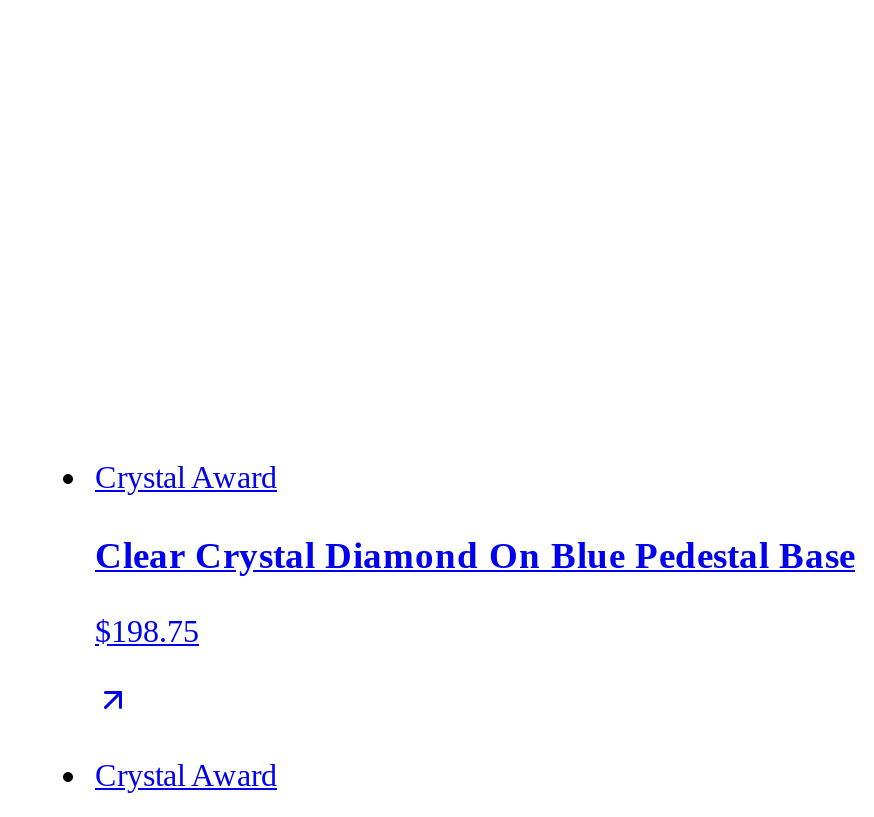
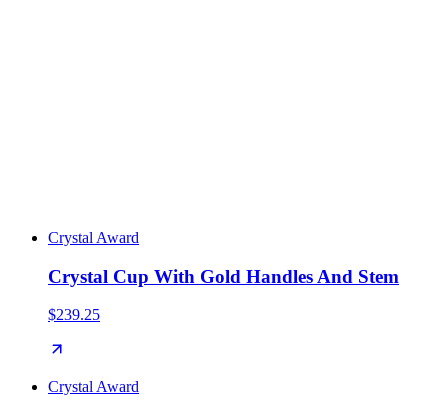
- Clear Crystal Diamond On Blue Pedestal Base
+ Crystal Cup With Gold Handles And Stem

- $198.75
+ $239.25
